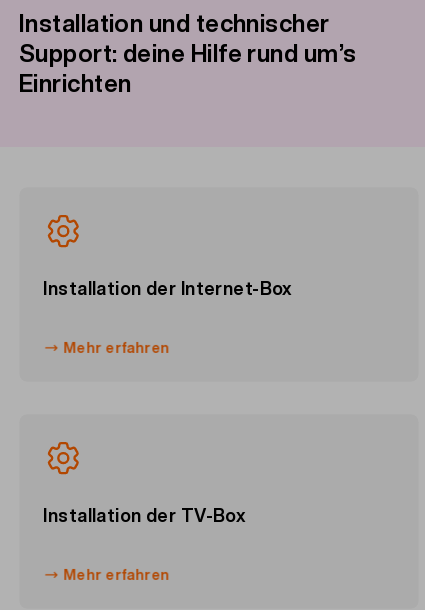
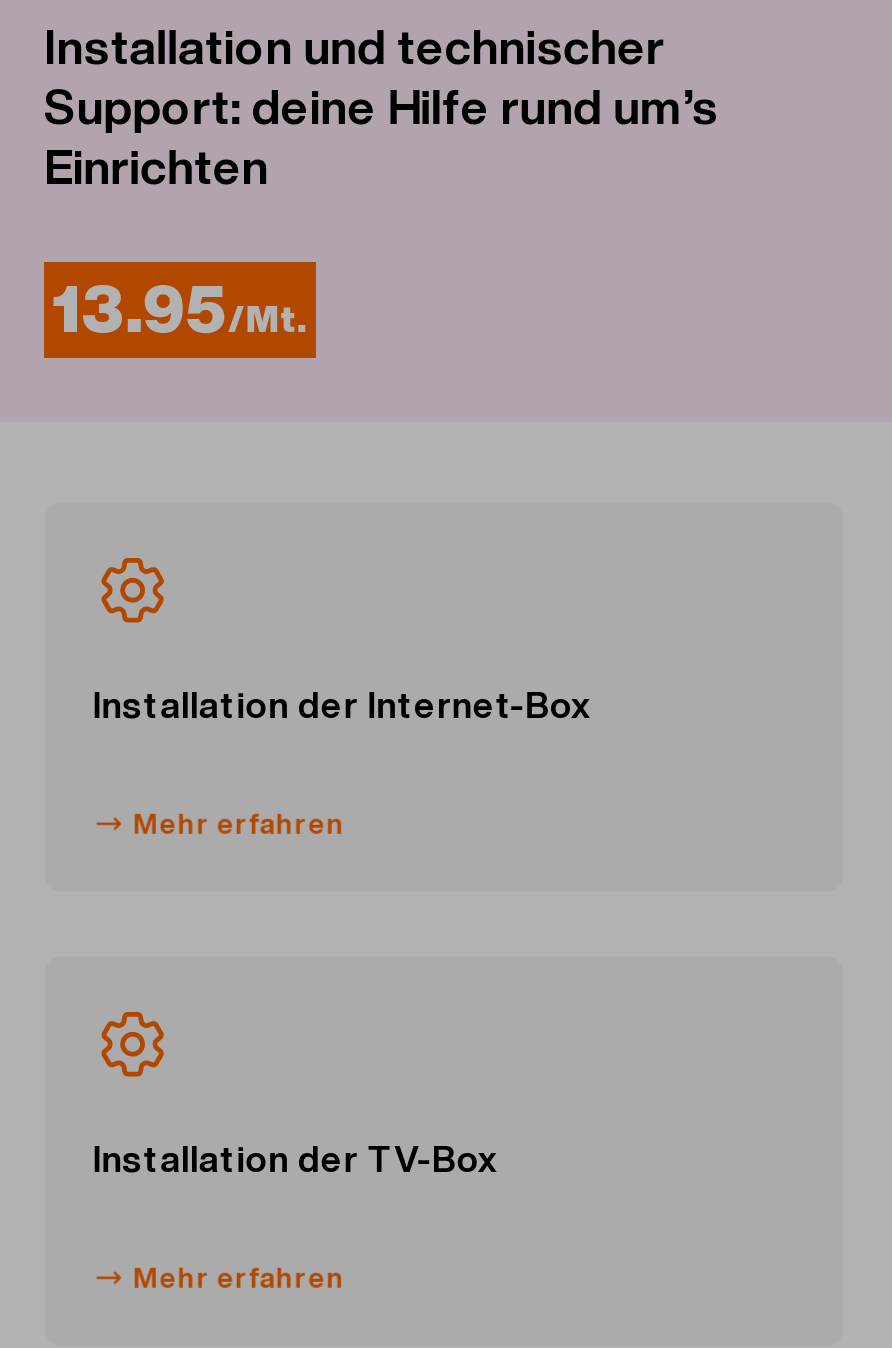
+ 13.95/Mt.
